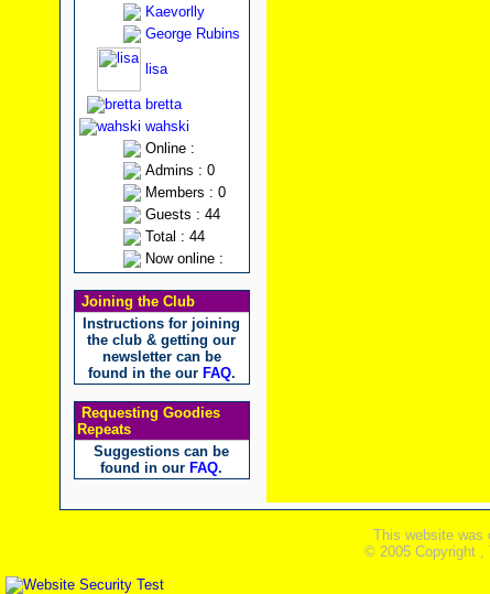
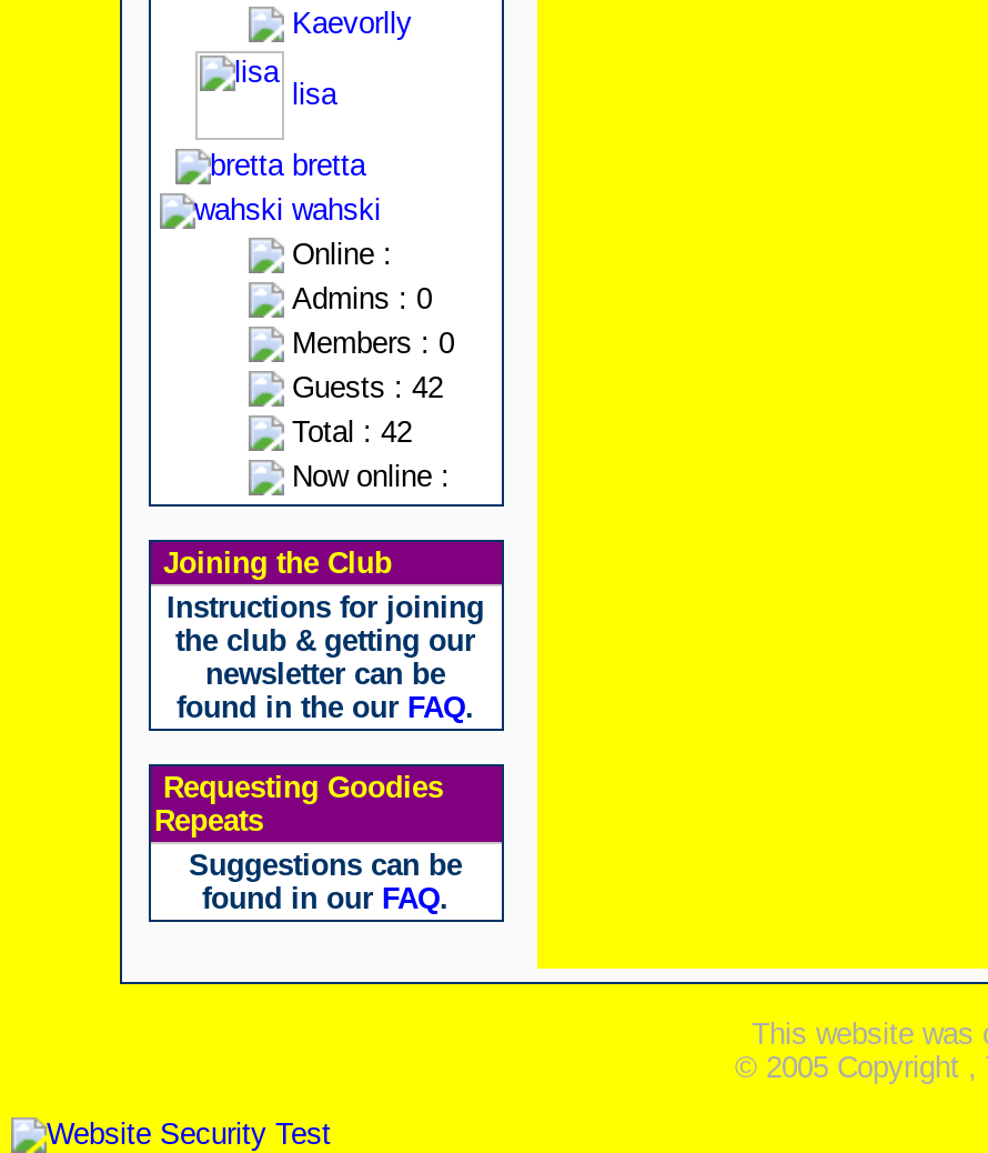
- George Rubins

- Guests : 44
+ Guests : 42

- Total : 44
+ Total : 42
